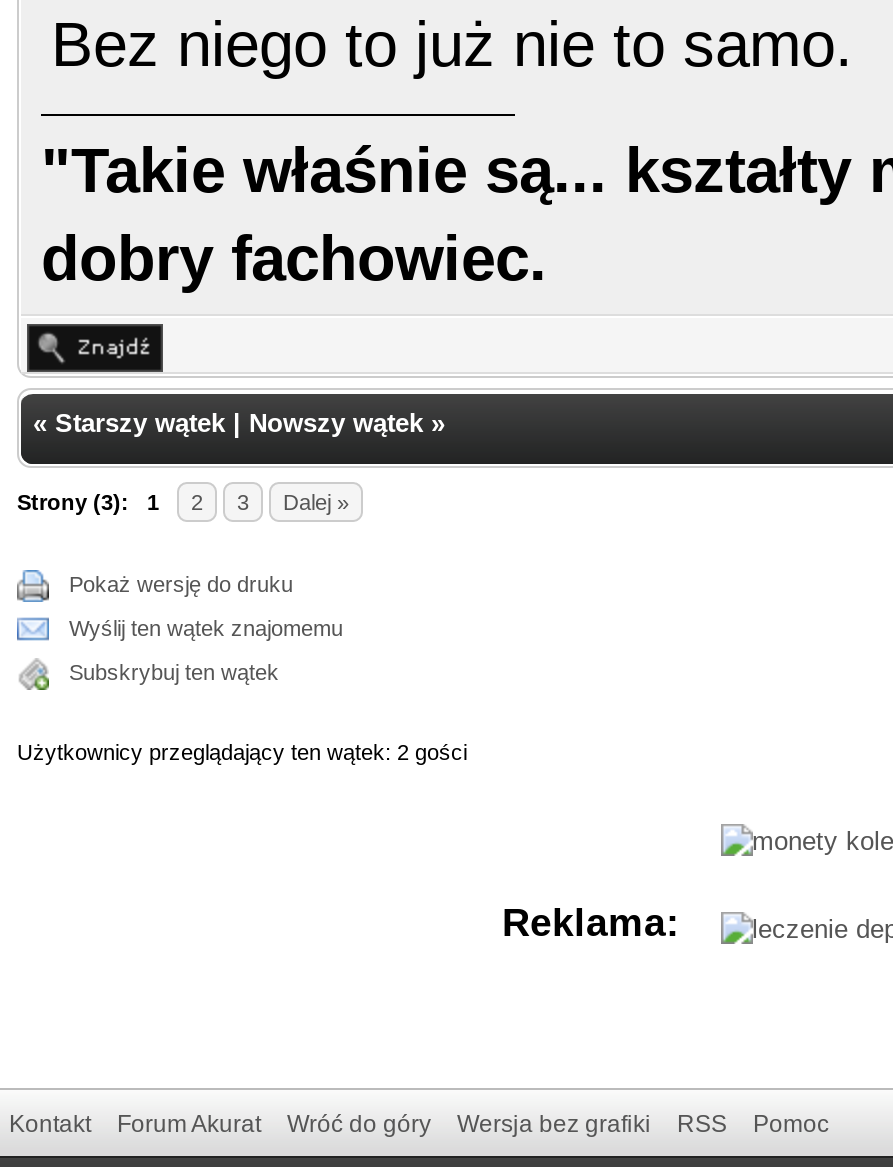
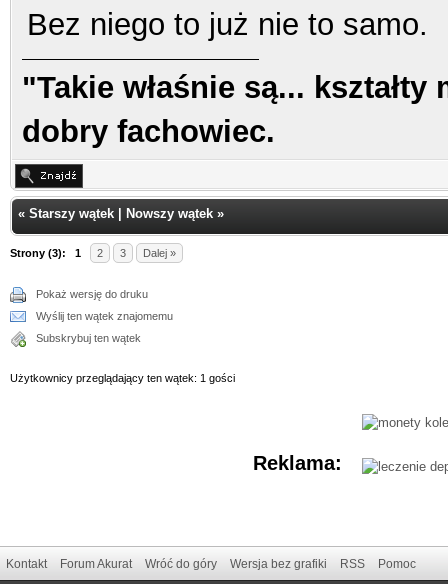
- Użytkownicy przeglądający ten wątek: 2 gości
+ Użytkownicy przeglądający ten wątek: 1 gości
